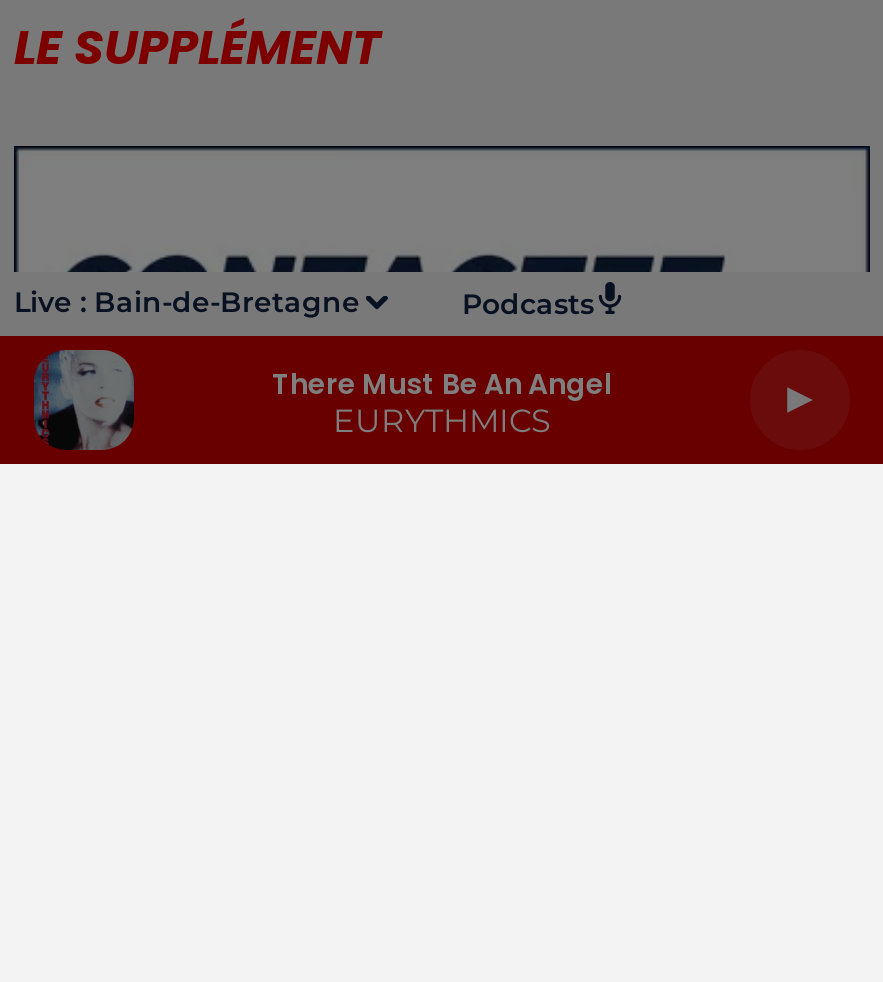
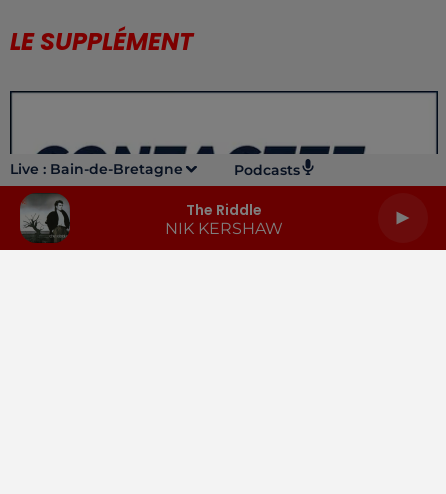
- [image]
+ [image]

- There Must Be An Angel
- EURYTHMICS
+ The Riddle
+ NIK KERSHAW
